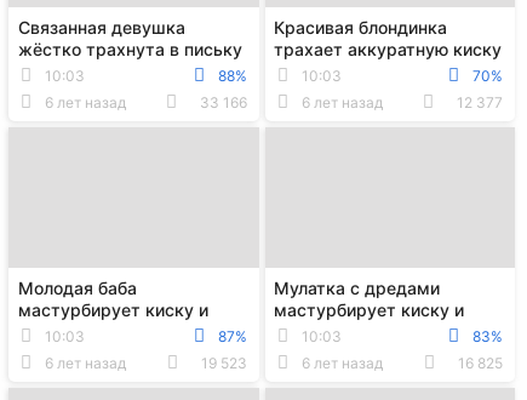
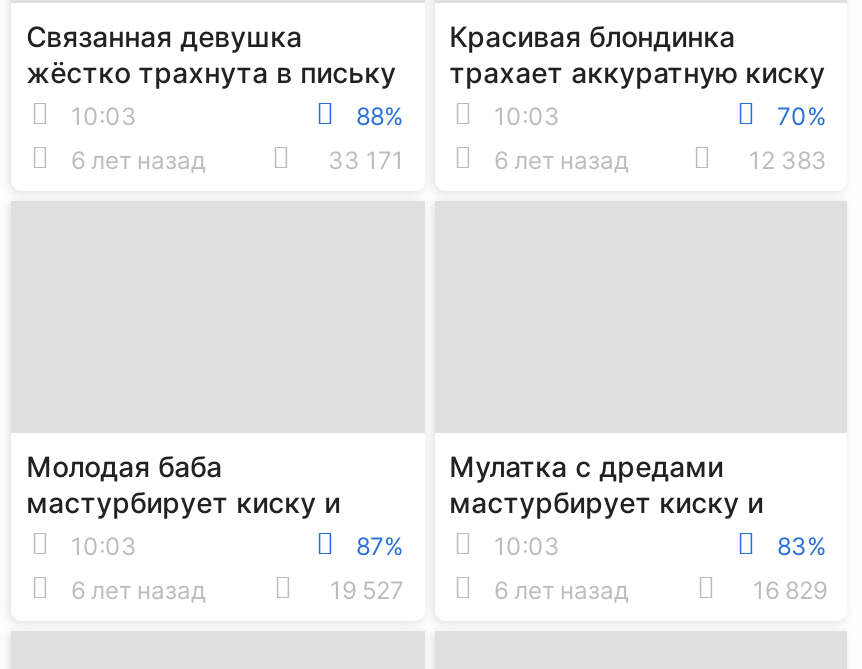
- 33 166
+ 33 171

- 12 377
+ 12 383

- 19 523
+ 19 527

- 16 825
+ 16 829
